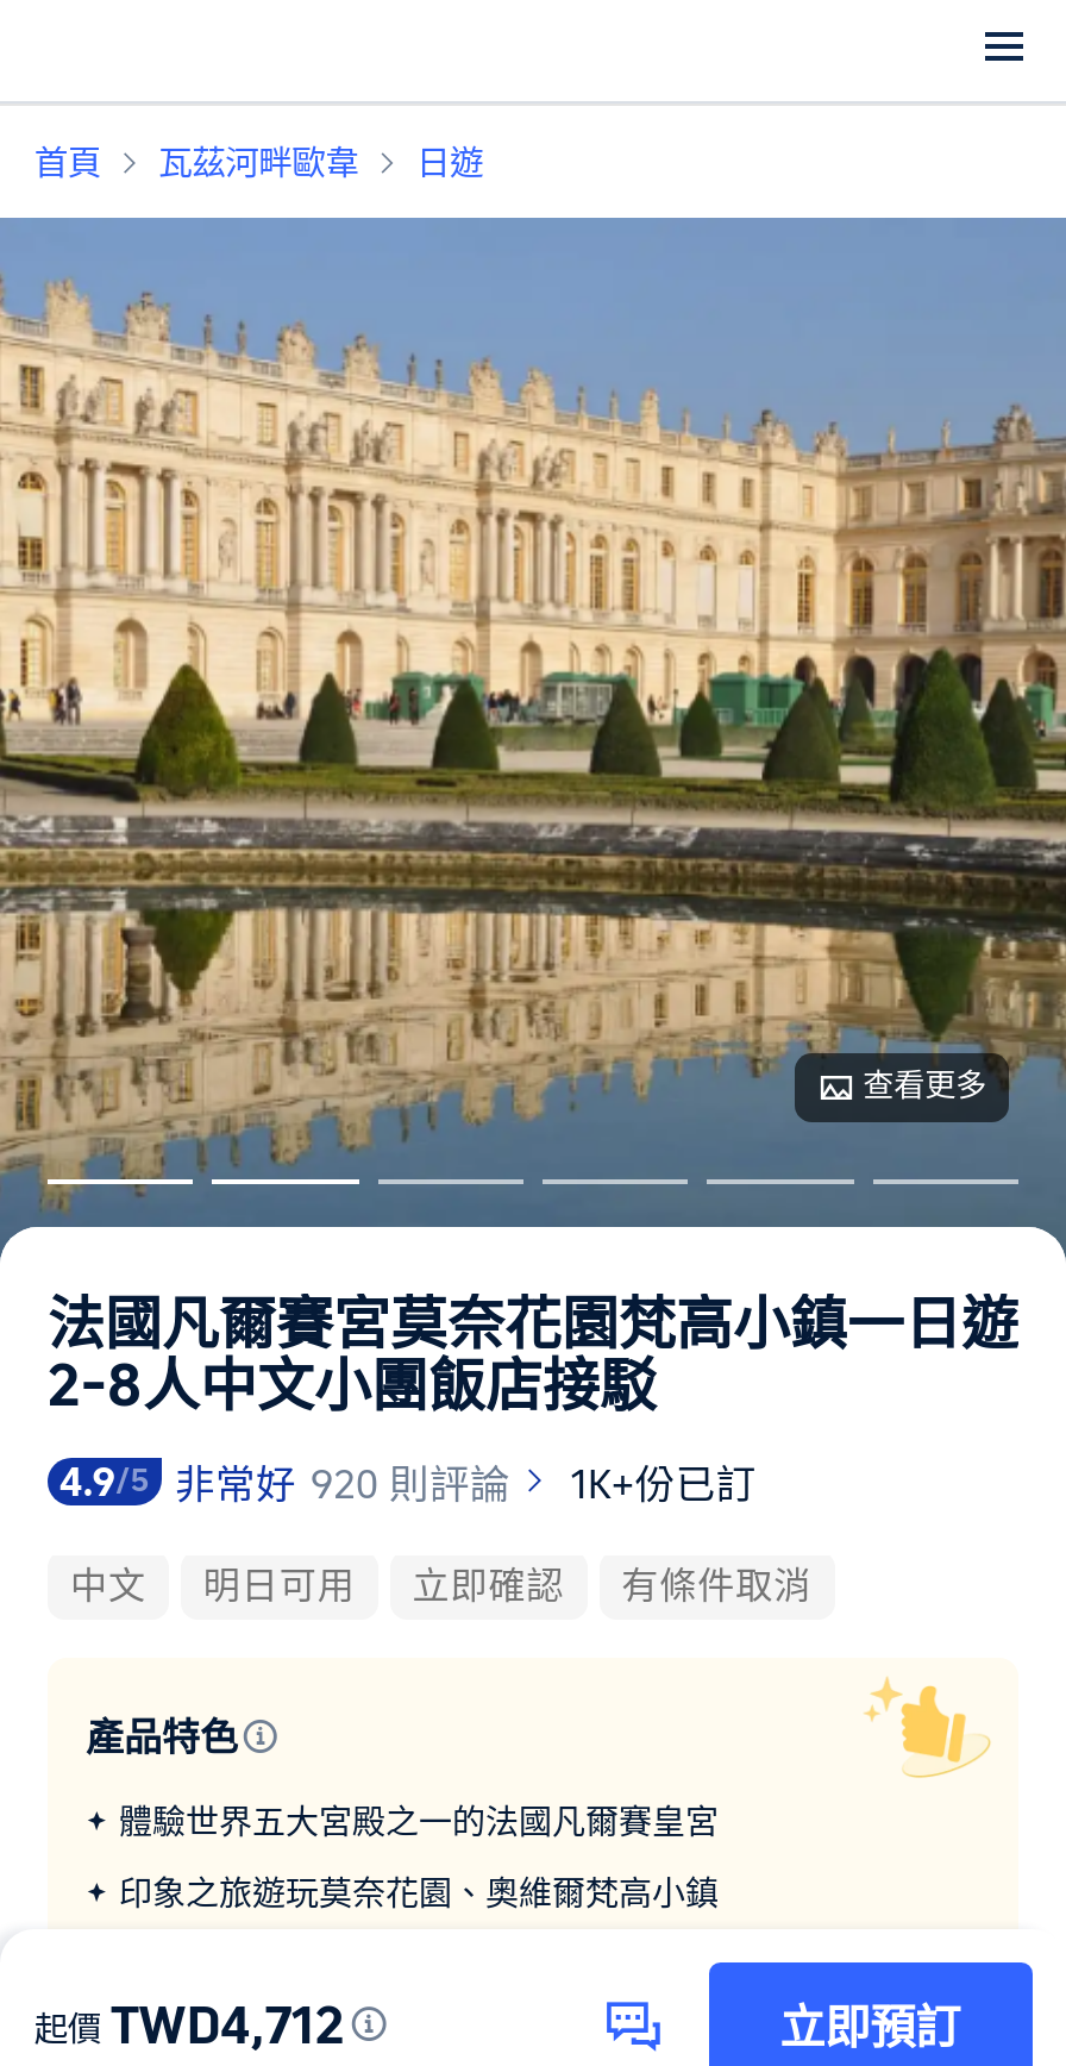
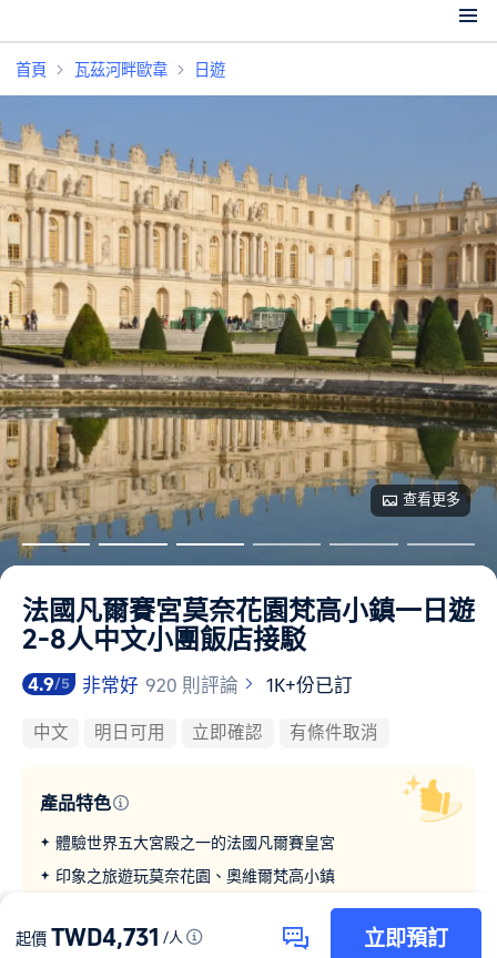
- 起價 TWD4,712
+ 起價 TWD4,731 /人
